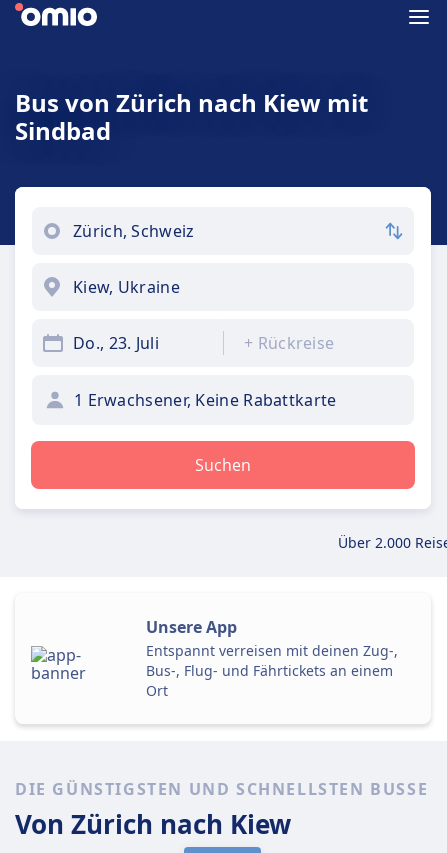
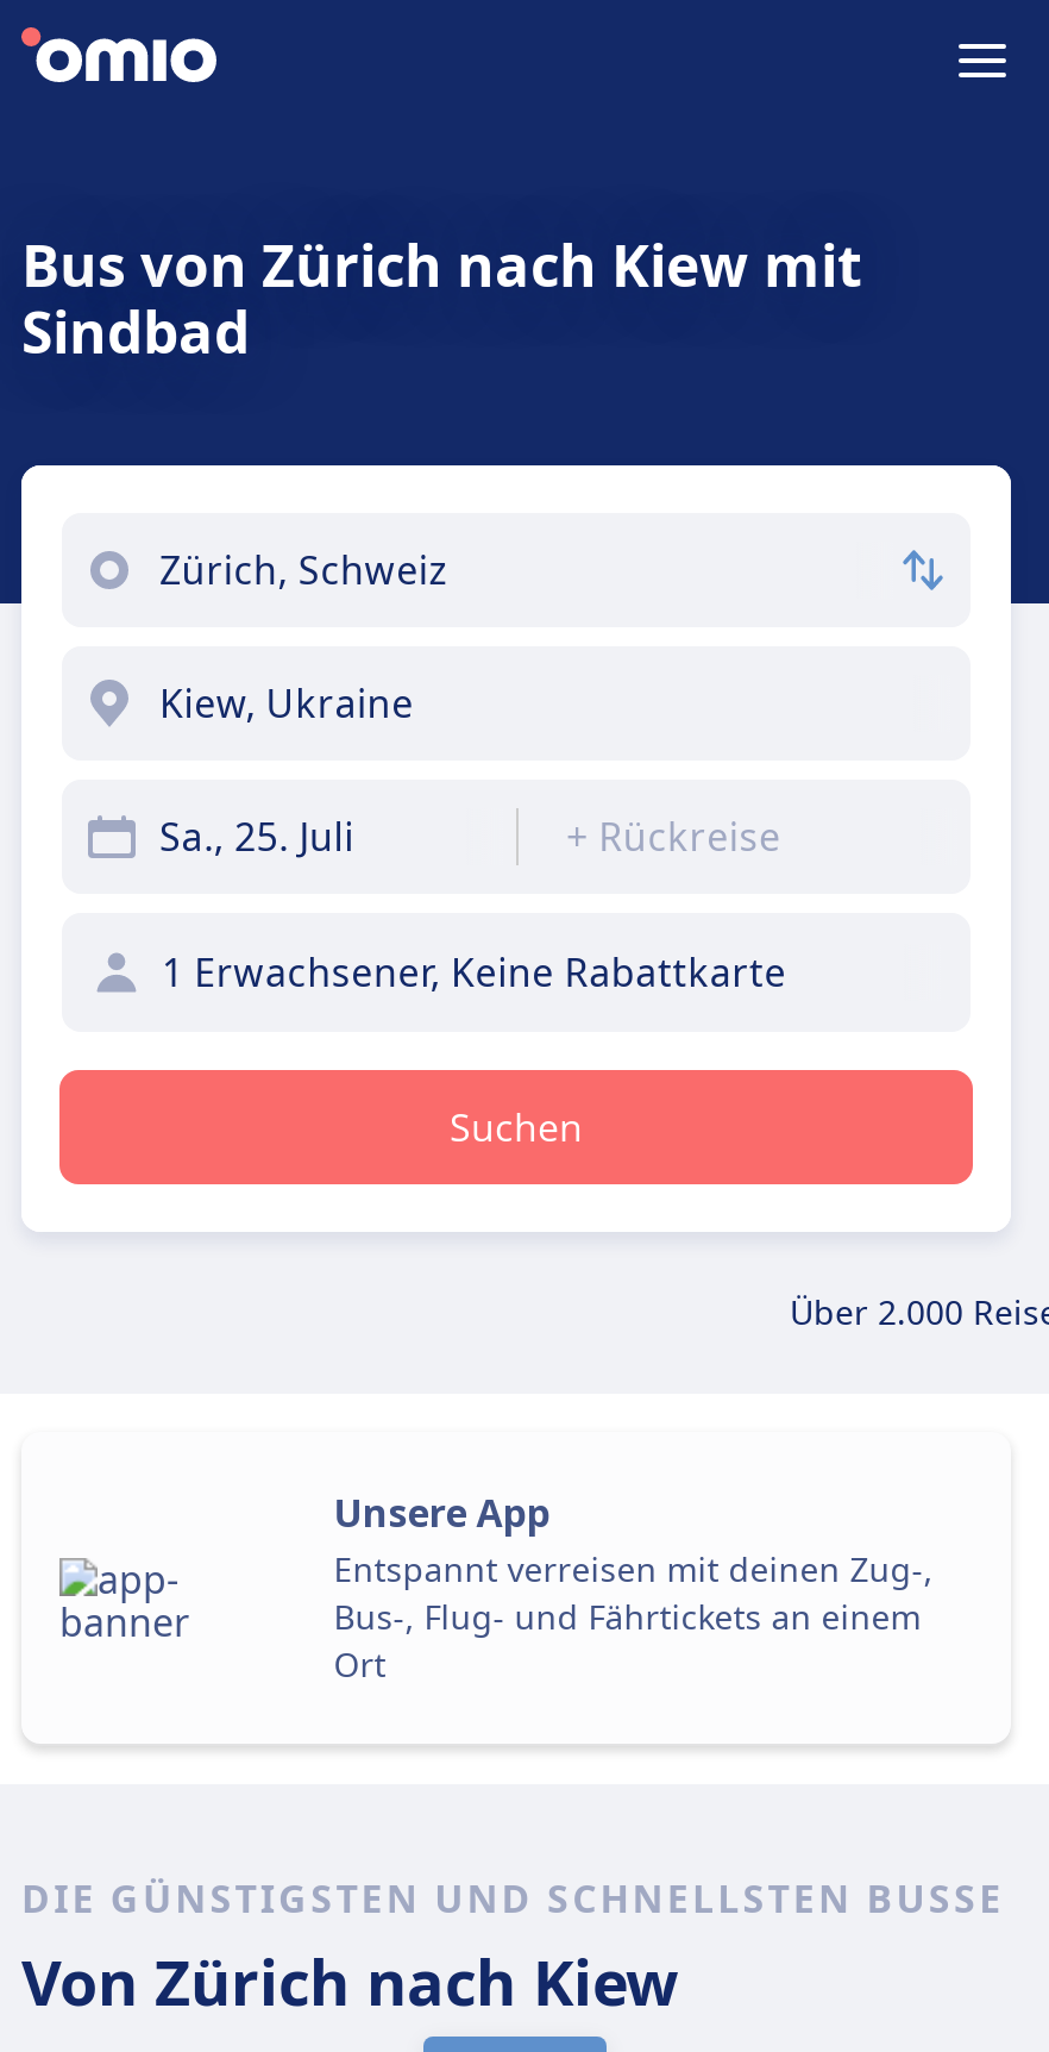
- Do., 23. Juli
+ Sa., 25. Juli
